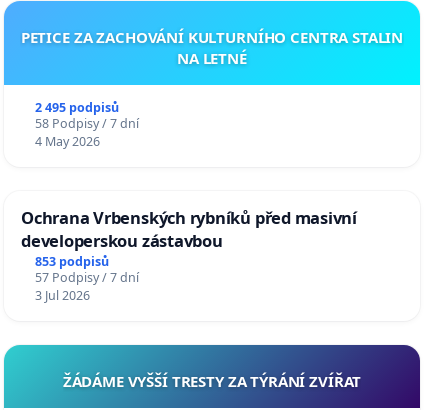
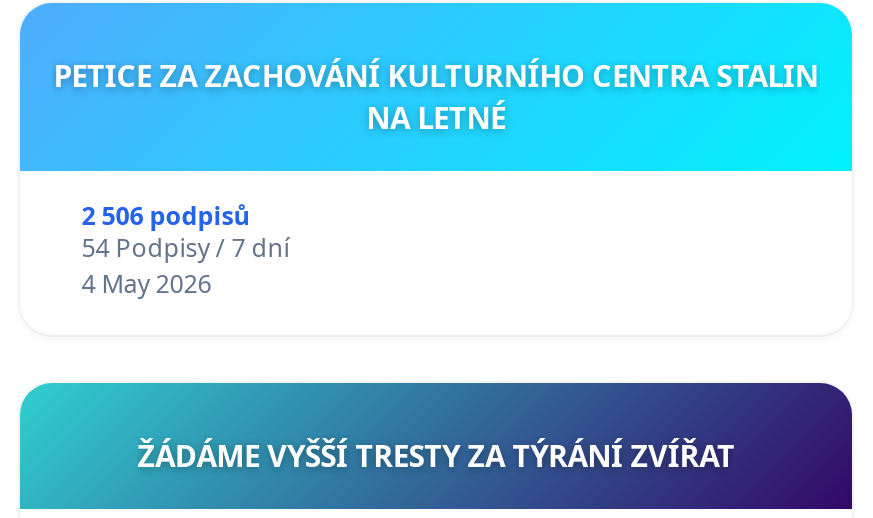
- 2 495 podpisů
+ 2 506 podpisů

- 58 Podpisy / 7 dní
+ 54 Podpisy / 7 dní

- Ochrana Vrbenských rybníků před masivní
- developerskou zástavbou
- 853 podpisů
- 57 Podpisy / 7 dní
- 3 Jul 2026
